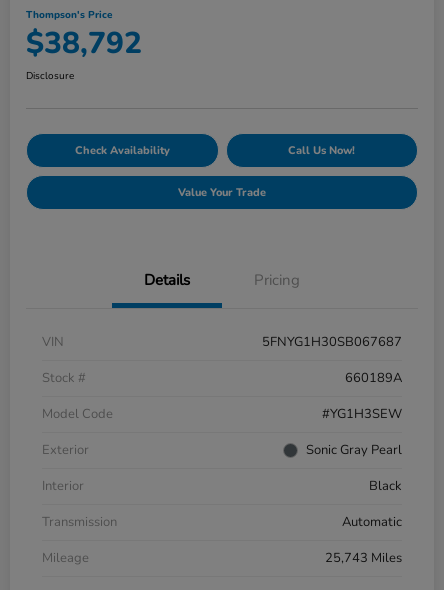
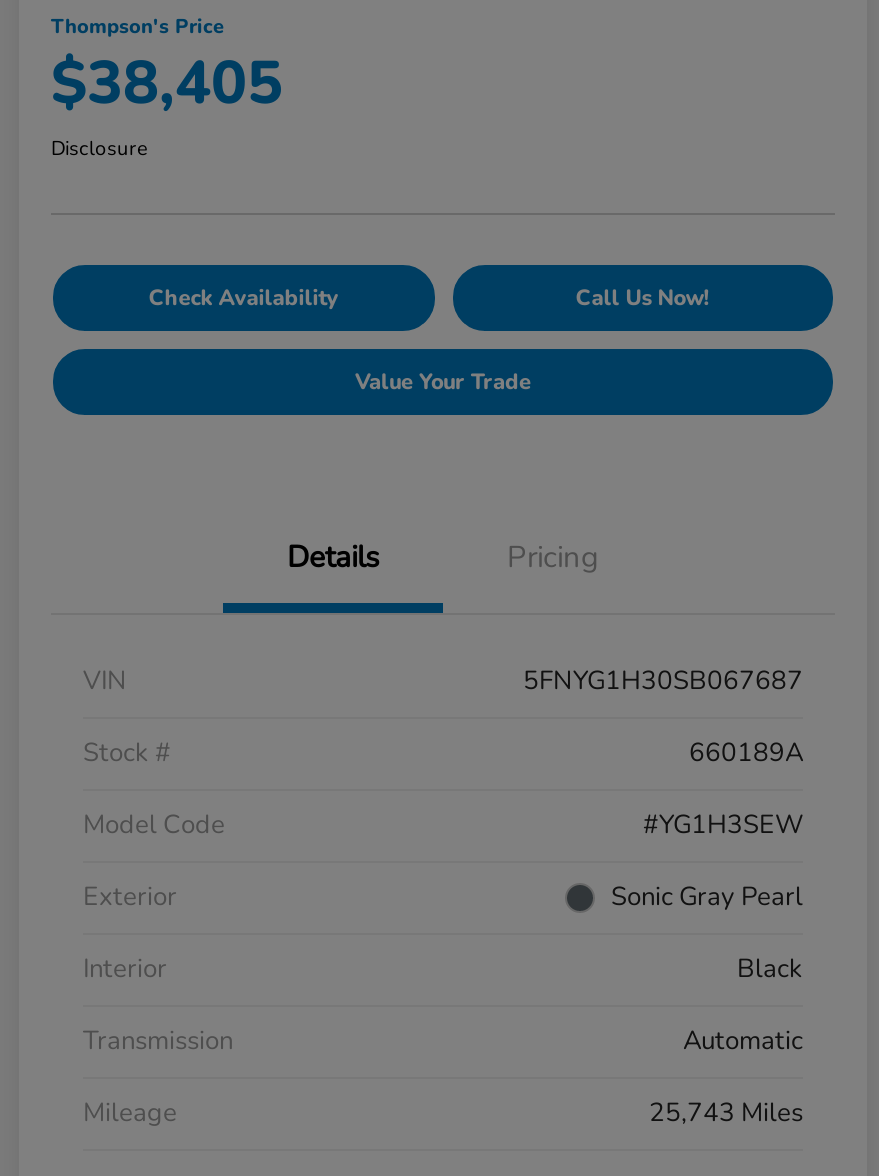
- $38,792
+ $38,405
